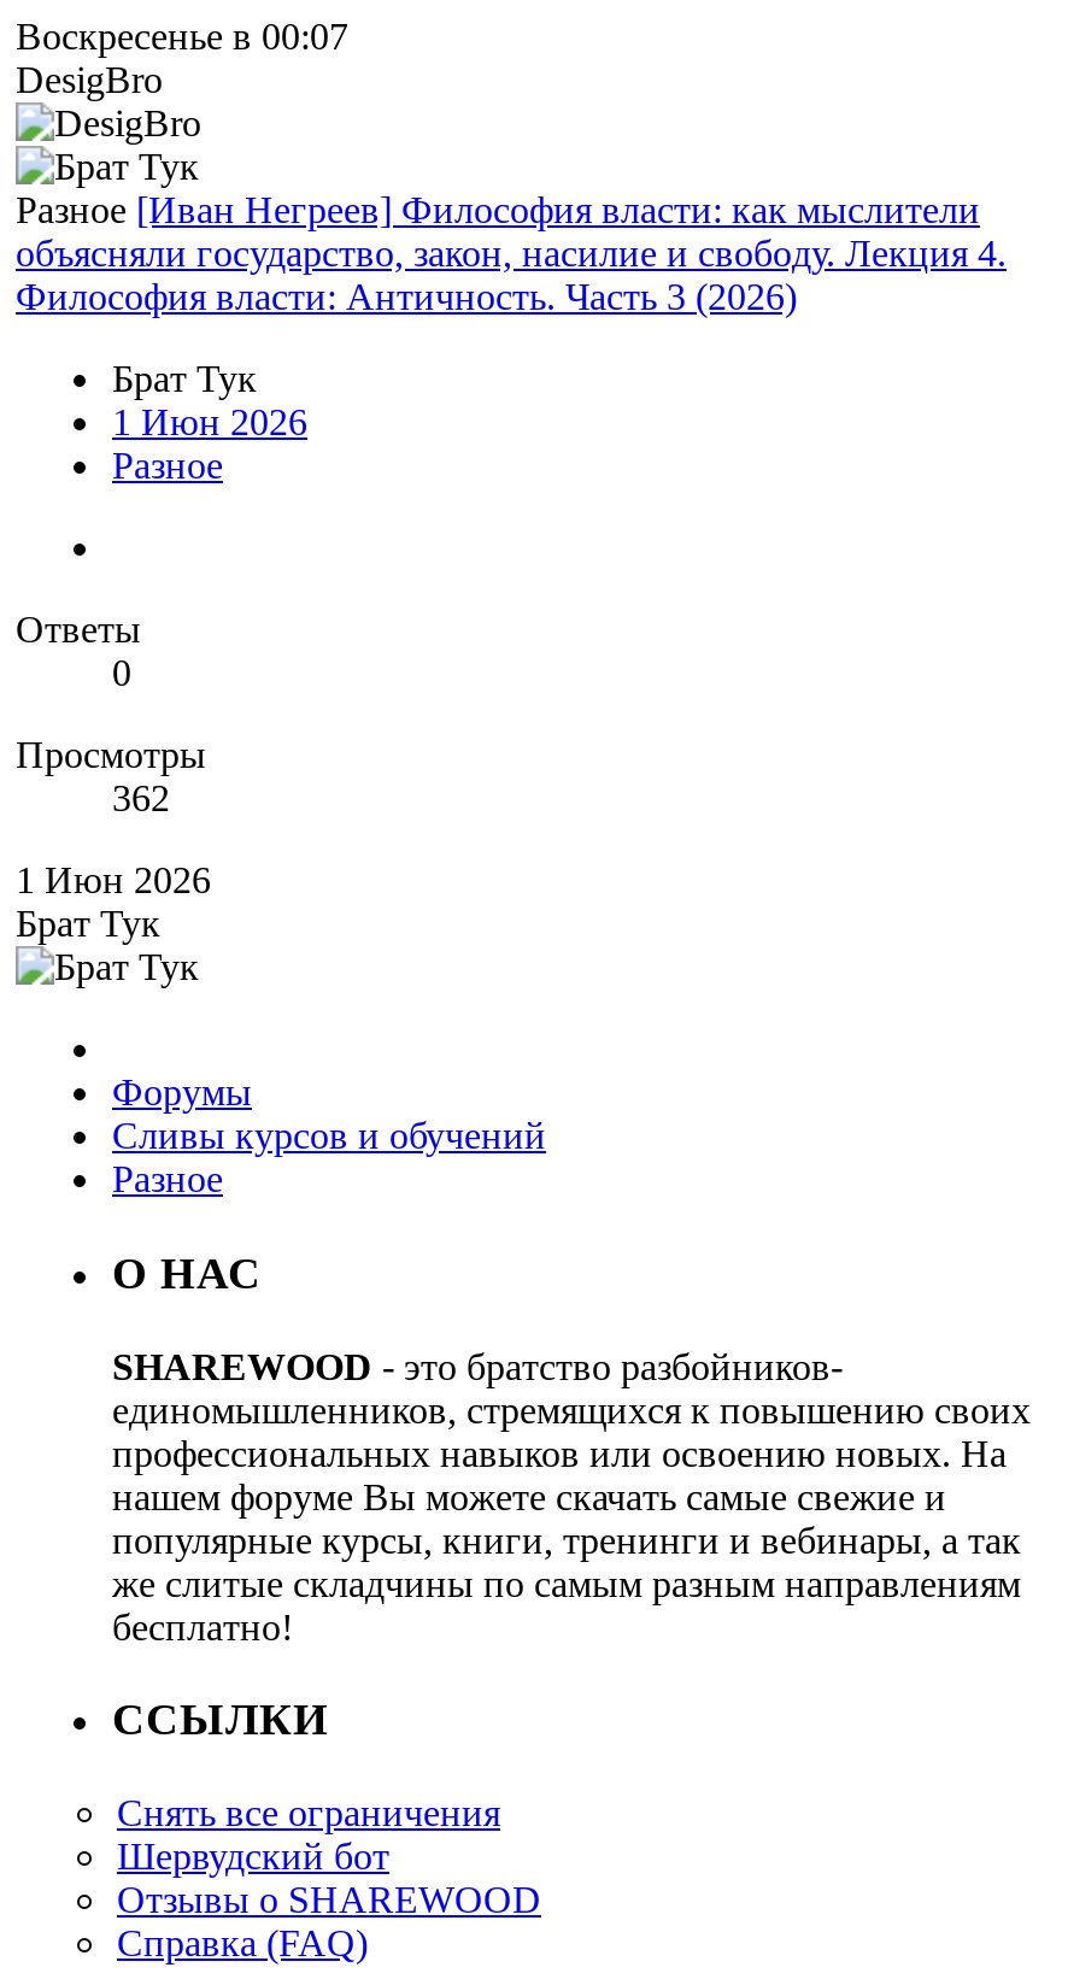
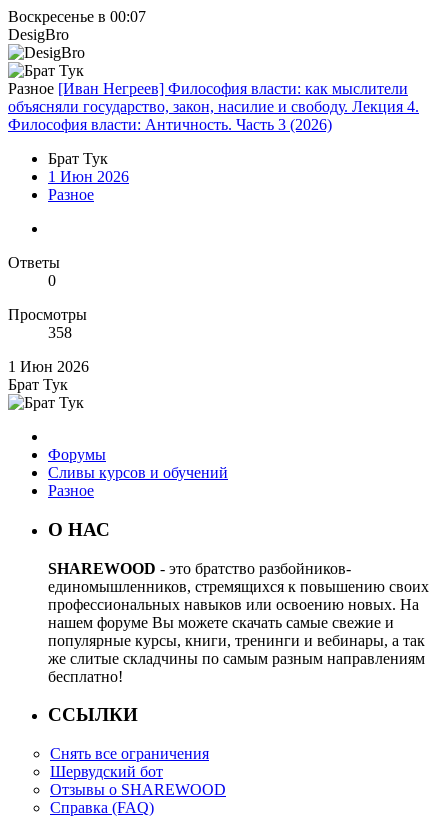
- 362
+ 358
